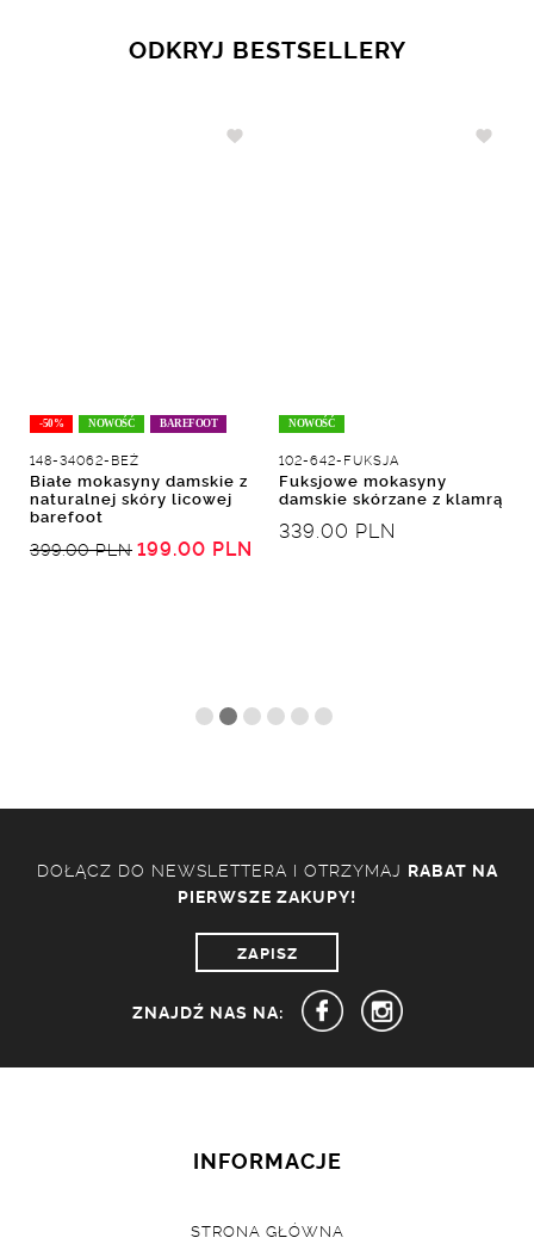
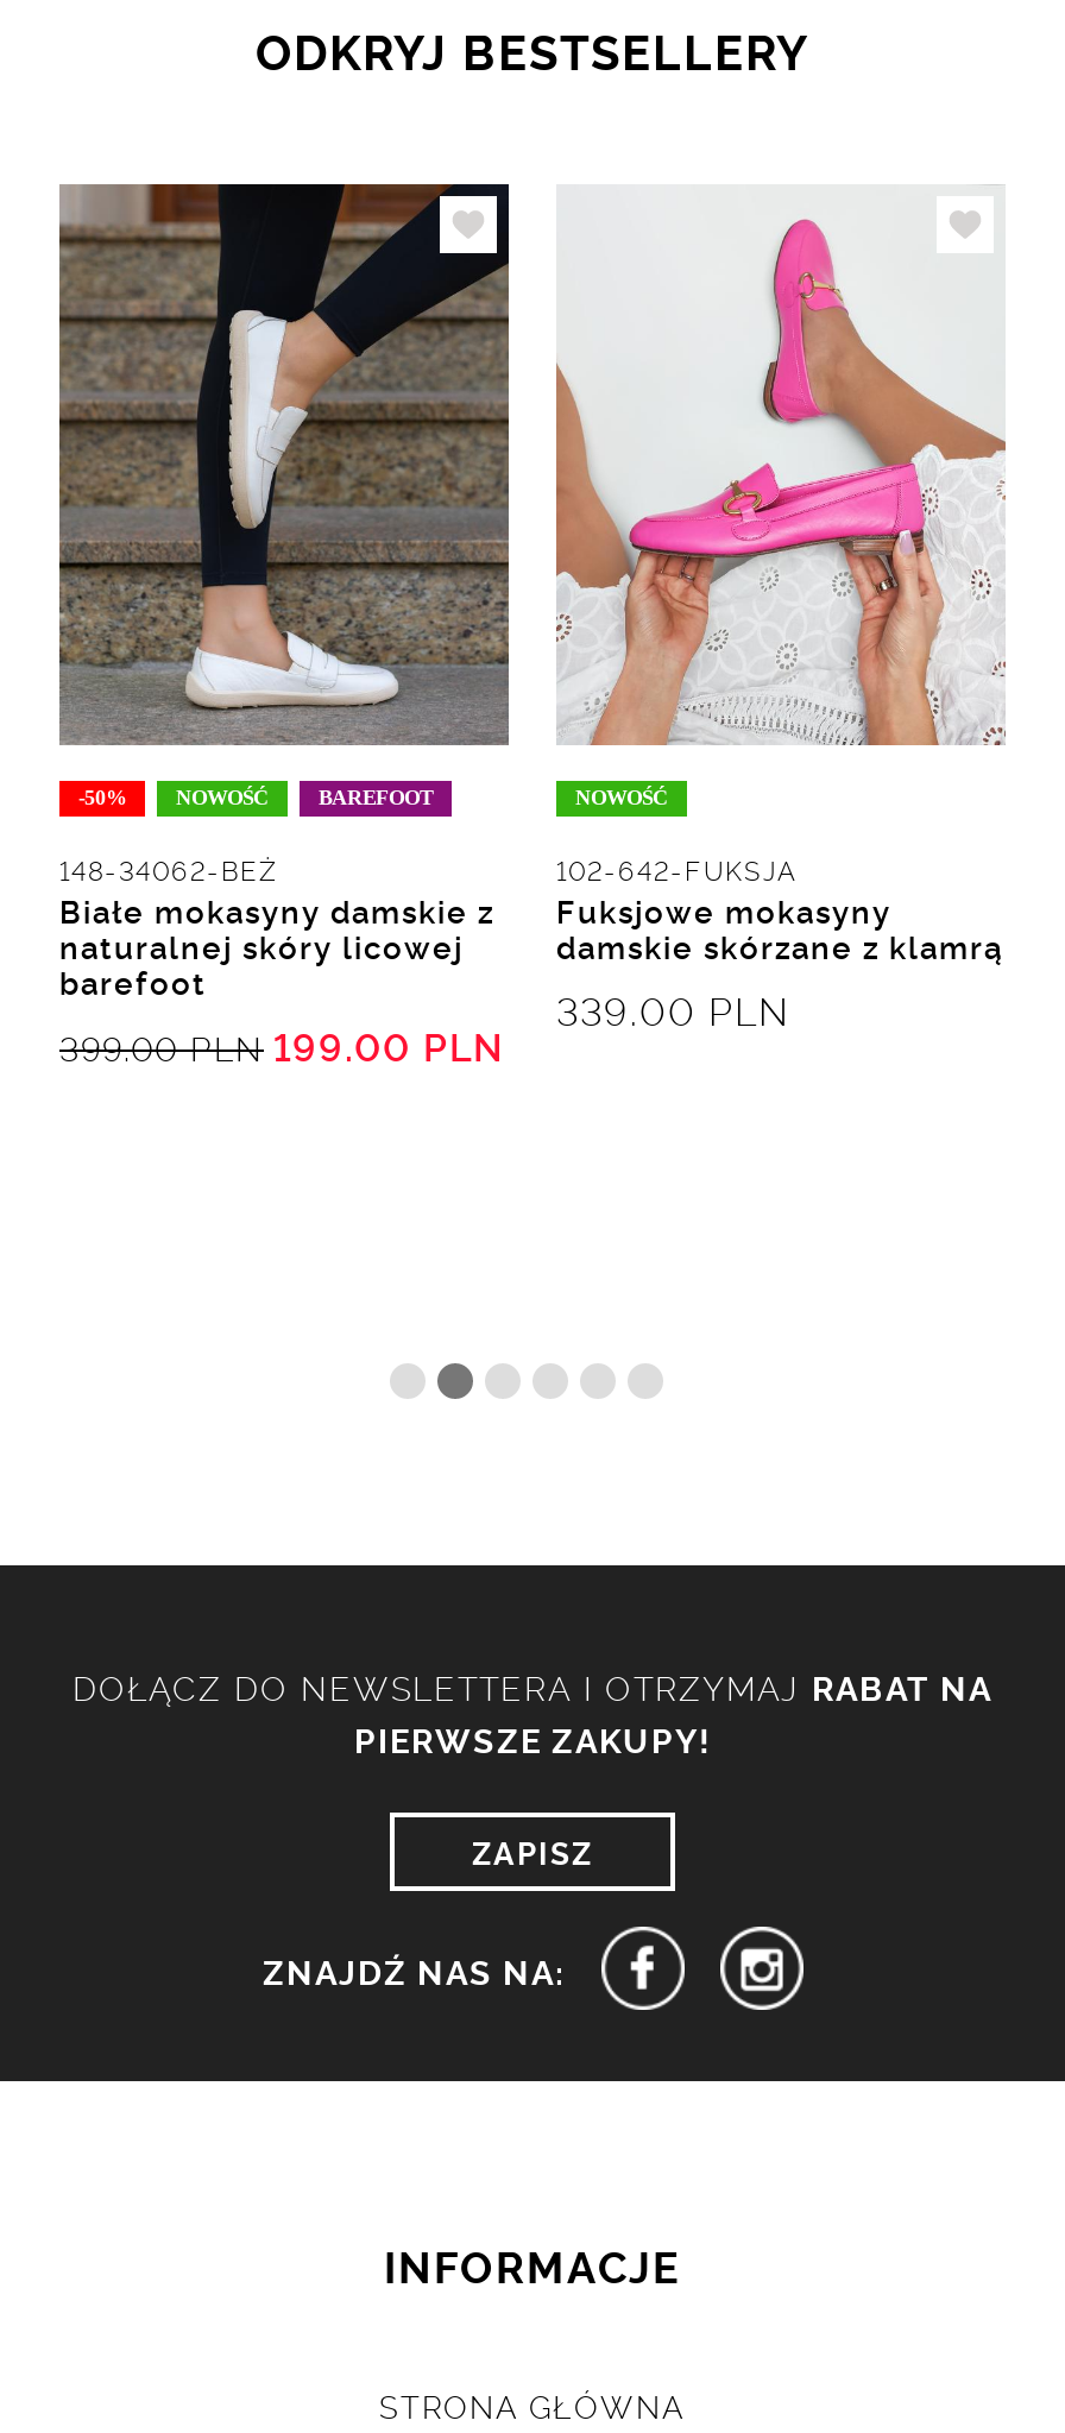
+ [image]

+ [image]
